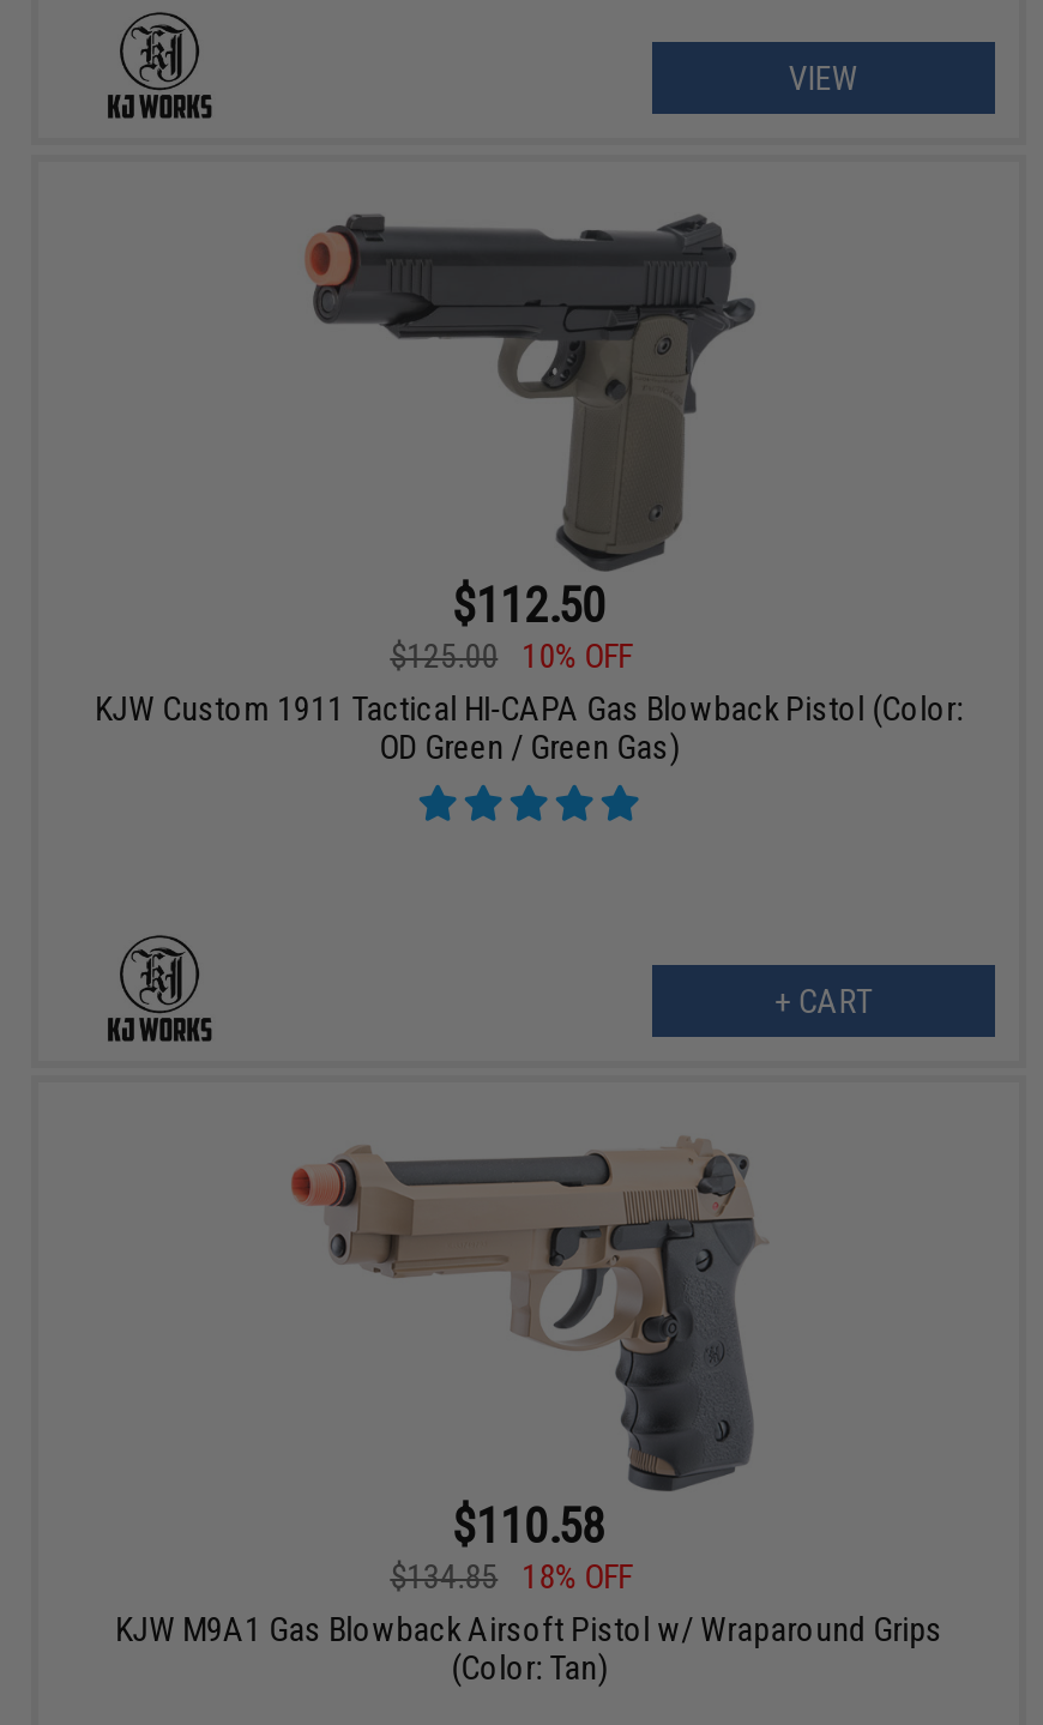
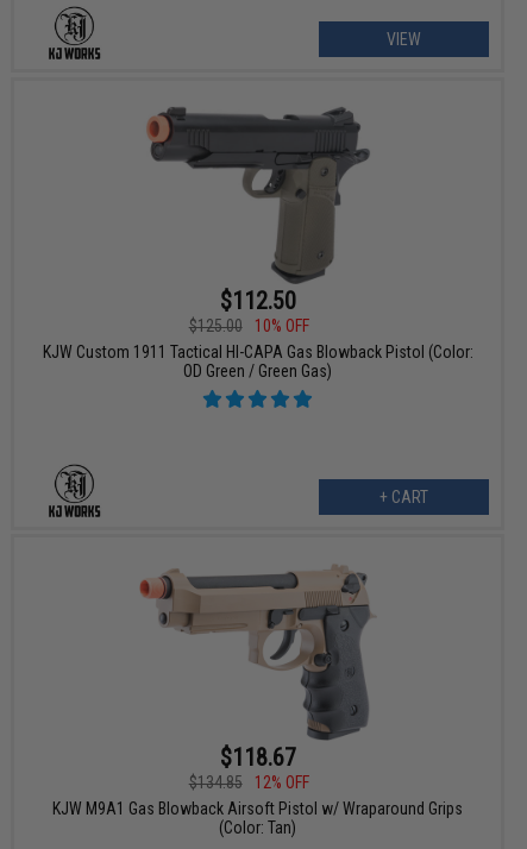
- $110.58
+ $118.67

- $134.85 18% OFF
+ $134.85 12% OFF
